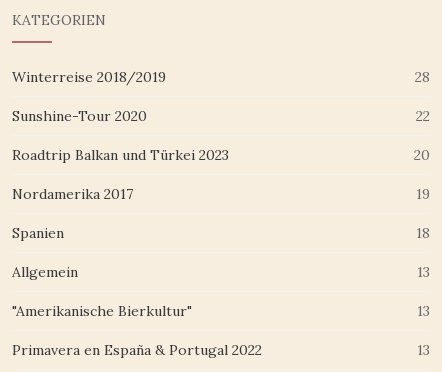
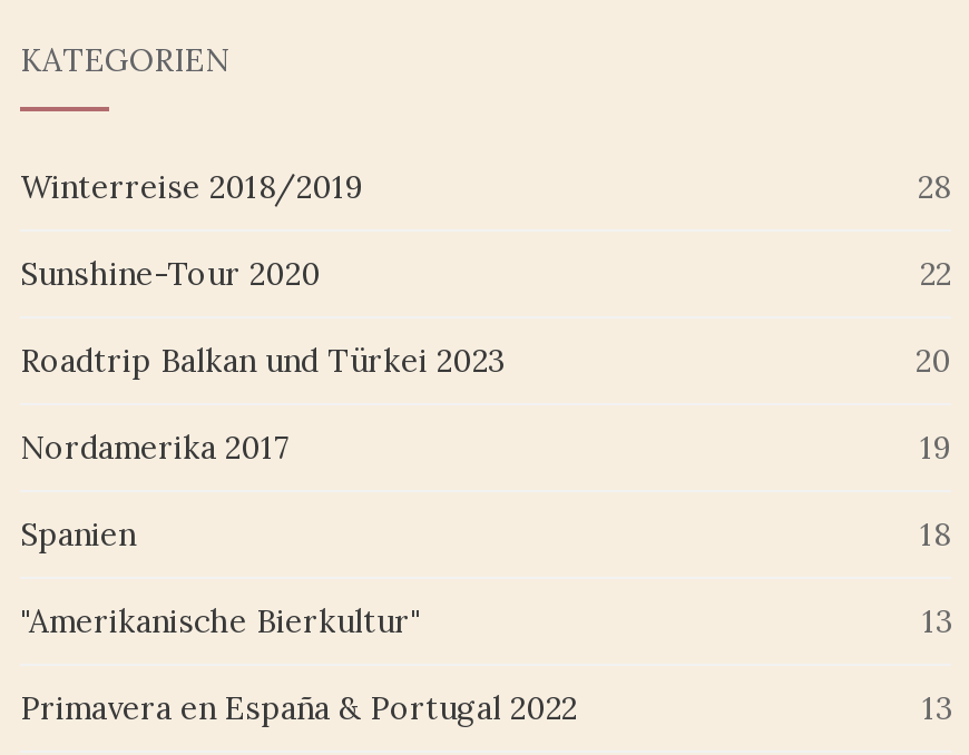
- Allgemein
- 13
